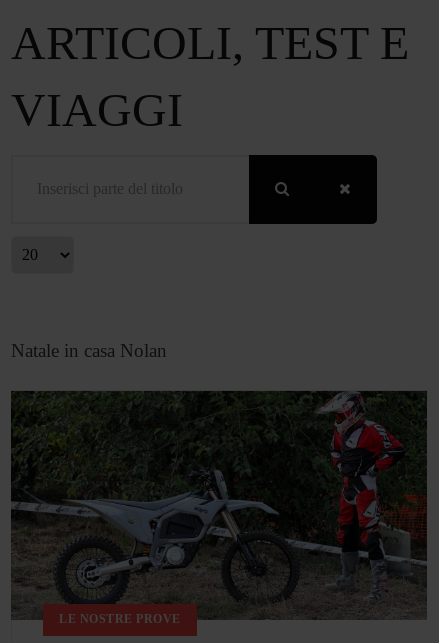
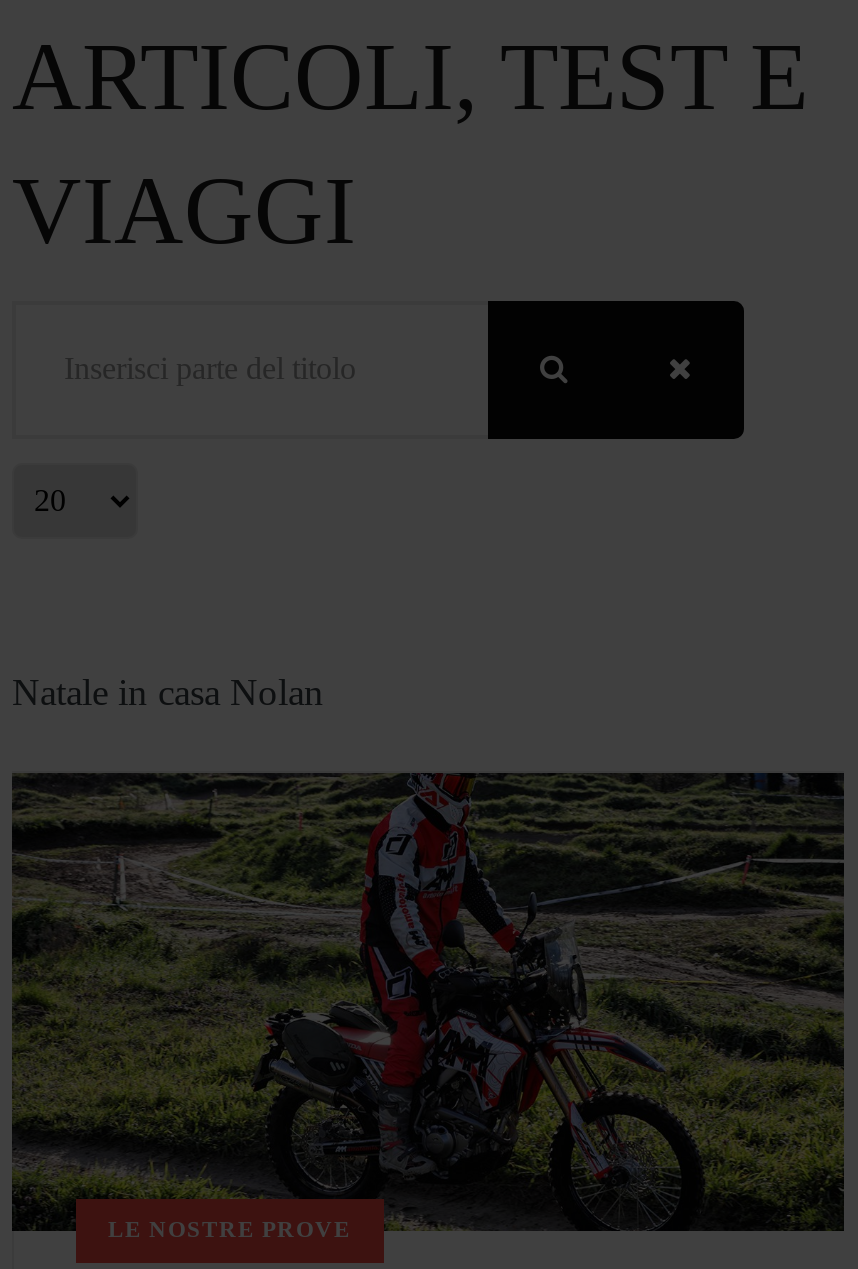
- [image]
+ [image]
